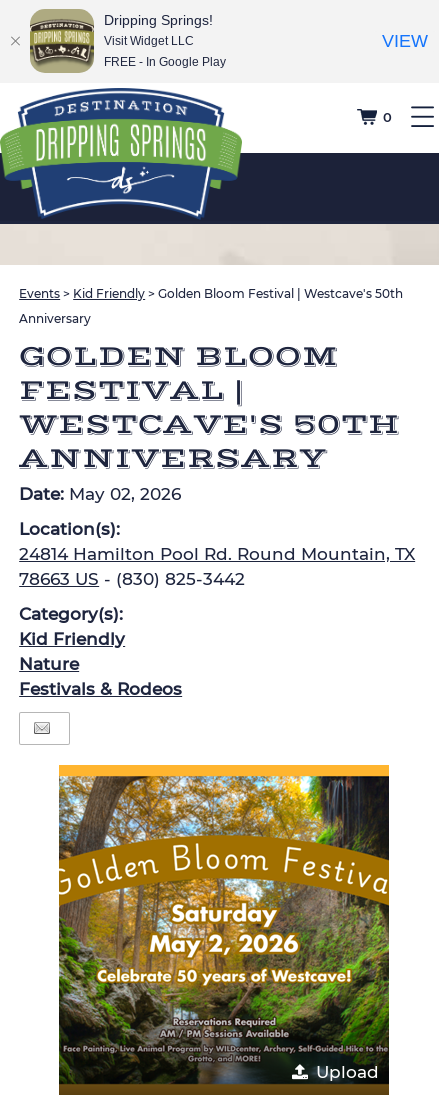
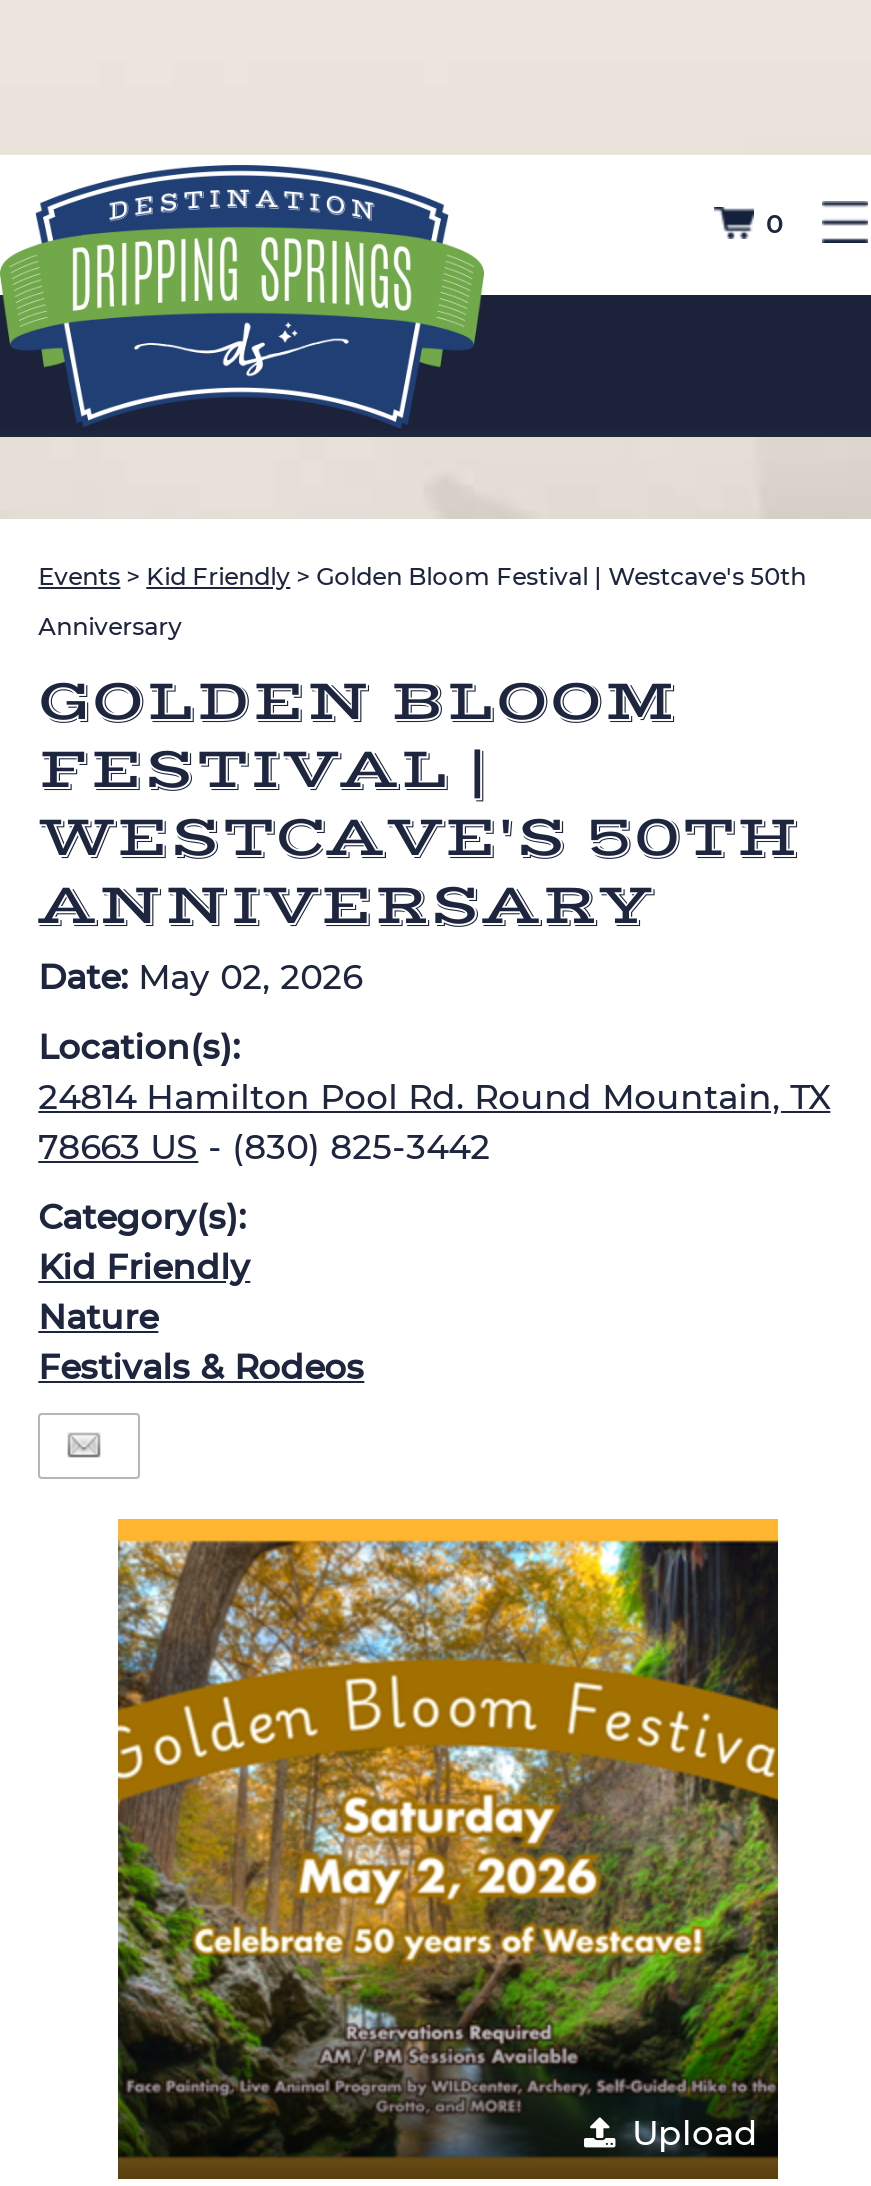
- [image]
- Dripping Springs!
- Visit Widget LLC
- FREE - In Google Play

- VIEW
